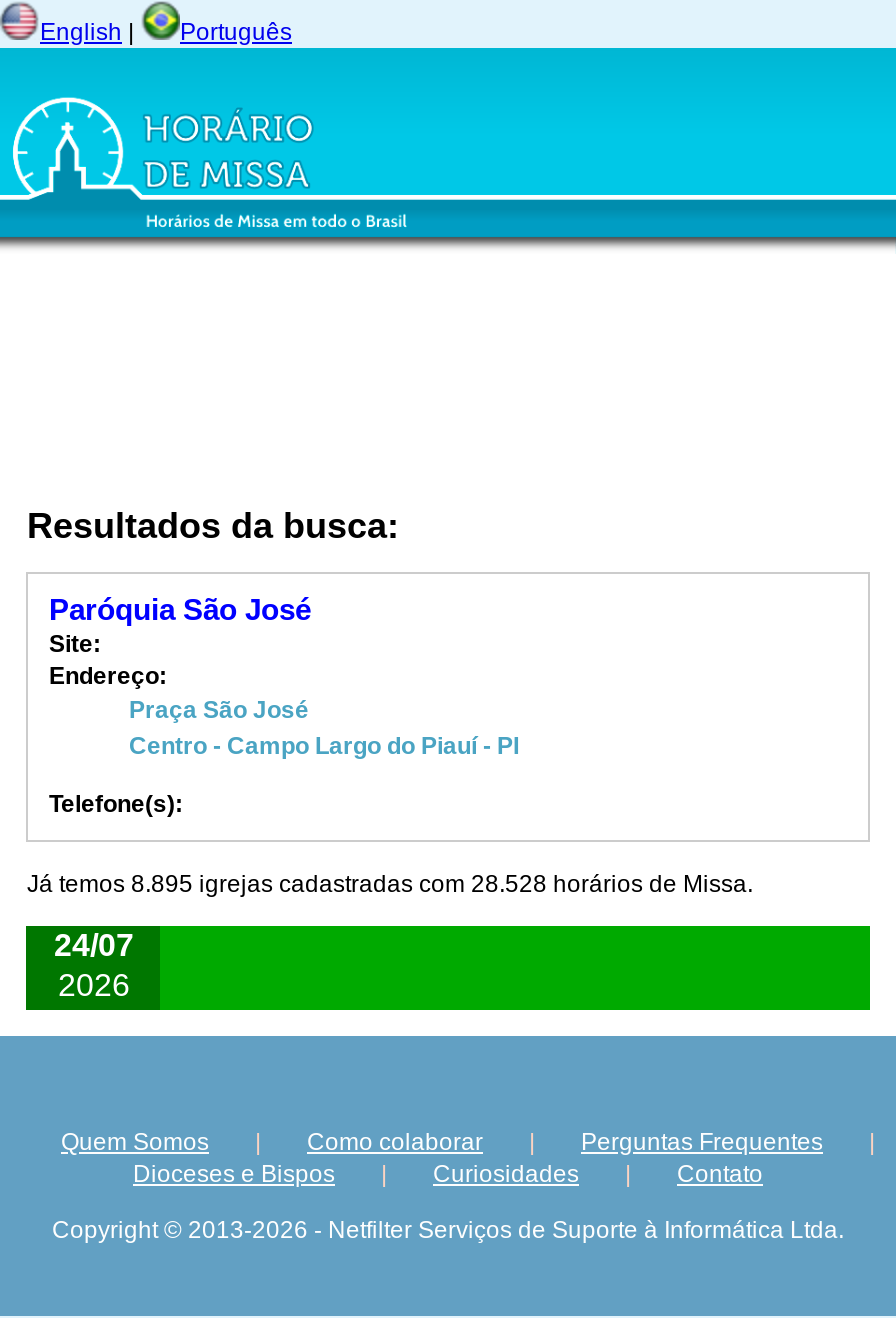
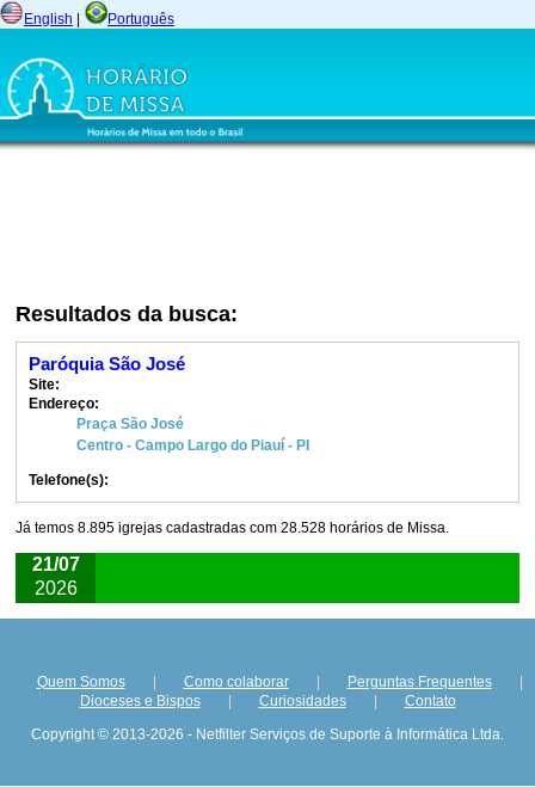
- 24/07
+ 21/07
